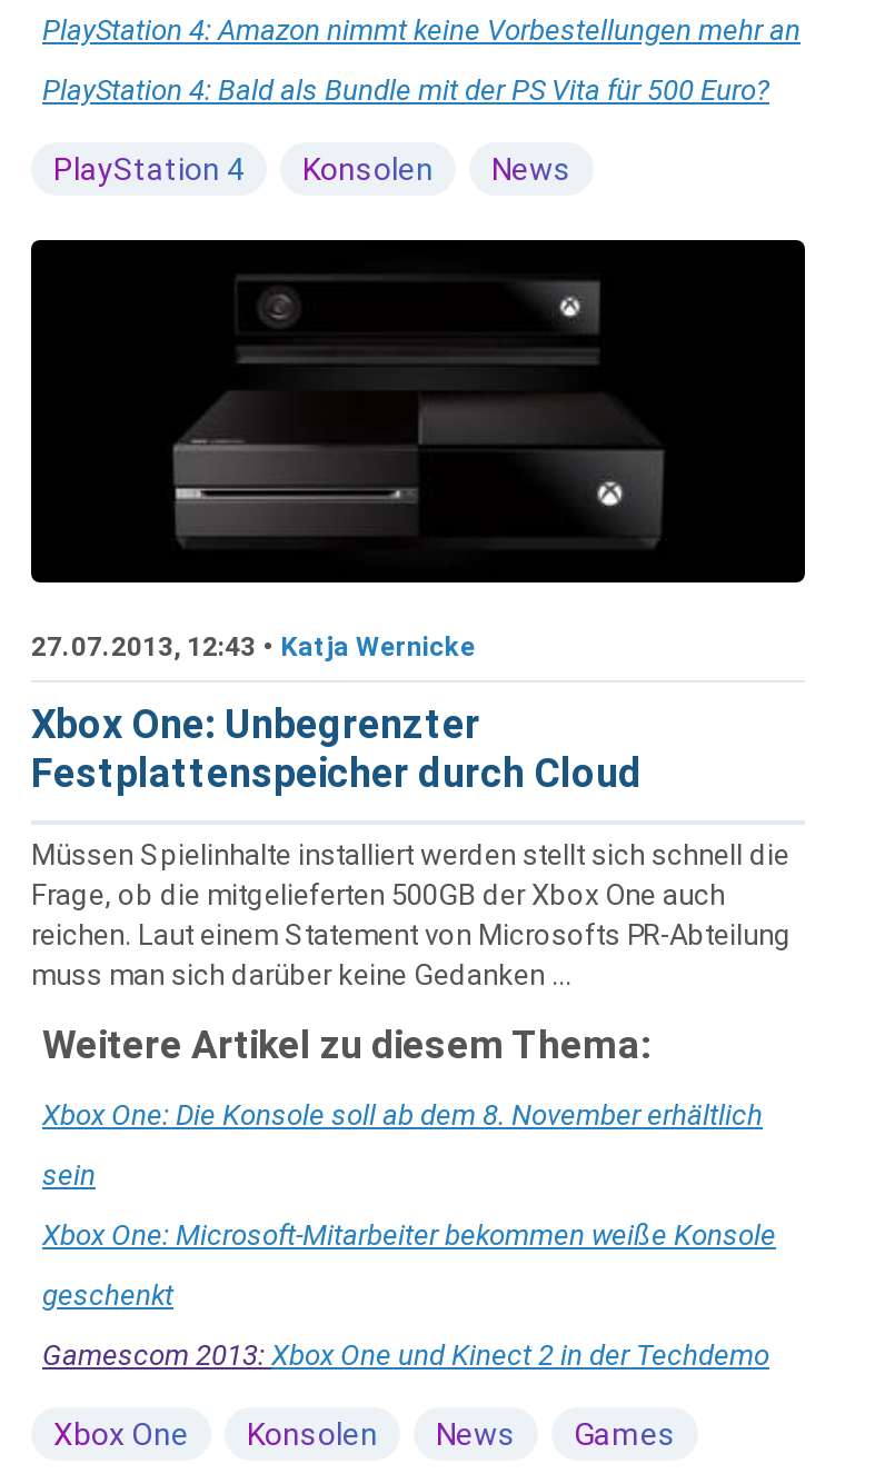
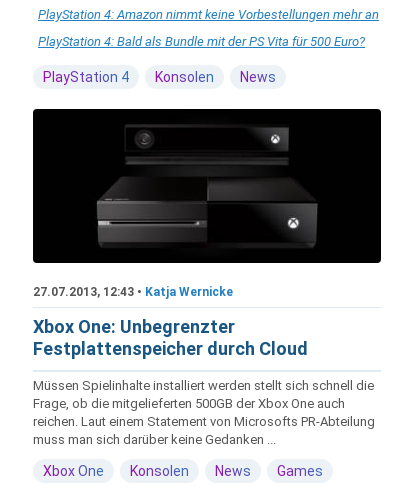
- Weitere Artikel zu diesem Thema:
- Xbox One: Die Konsole soll ab dem 8. November erhältlich
- sein
- Xbox One: Microsoft-Mitarbeiter bekommen weiße Konsole
- geschenkt
- Gamescom 2013: Xbox One und Kinect 2 in der Techdemo
